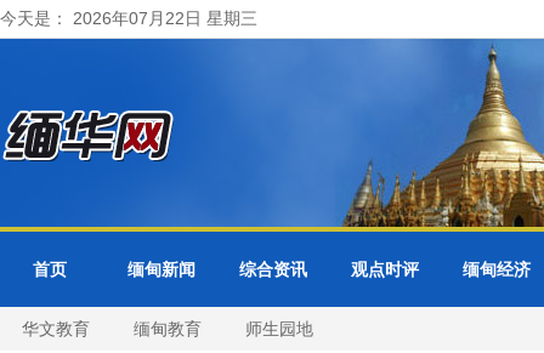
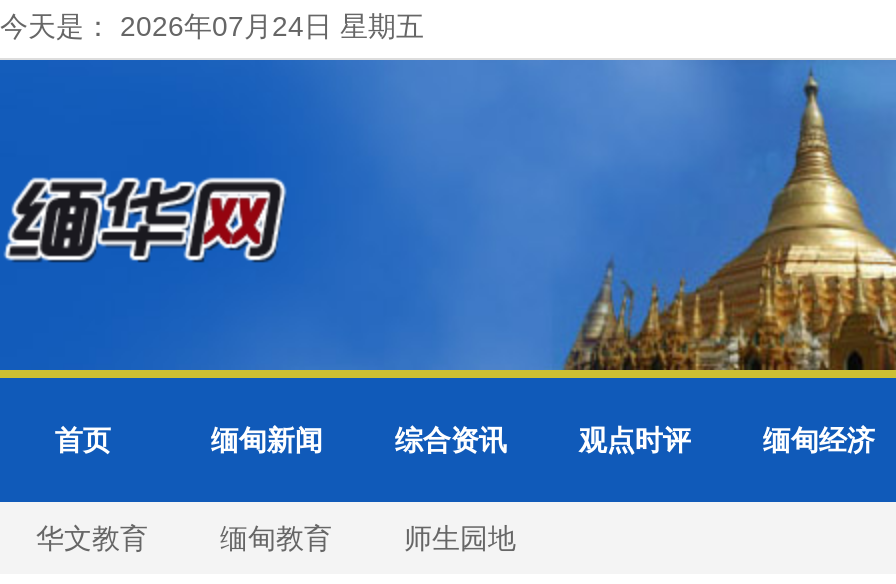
- 今天是： 2026年07月22日 星期三
+ 今天是： 2026年07月24日 星期五
